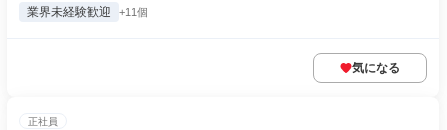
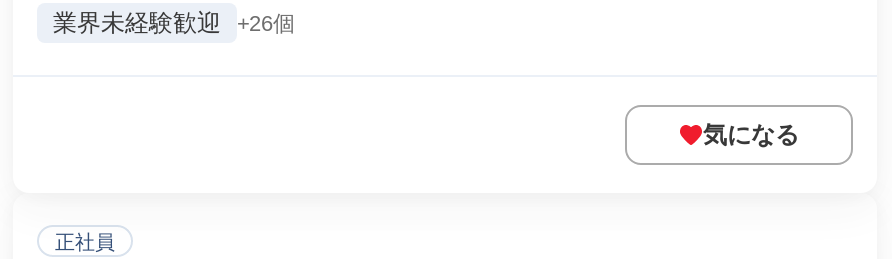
- 業界未経験歓迎 +11個
+ 業界未経験歓迎 +26個
